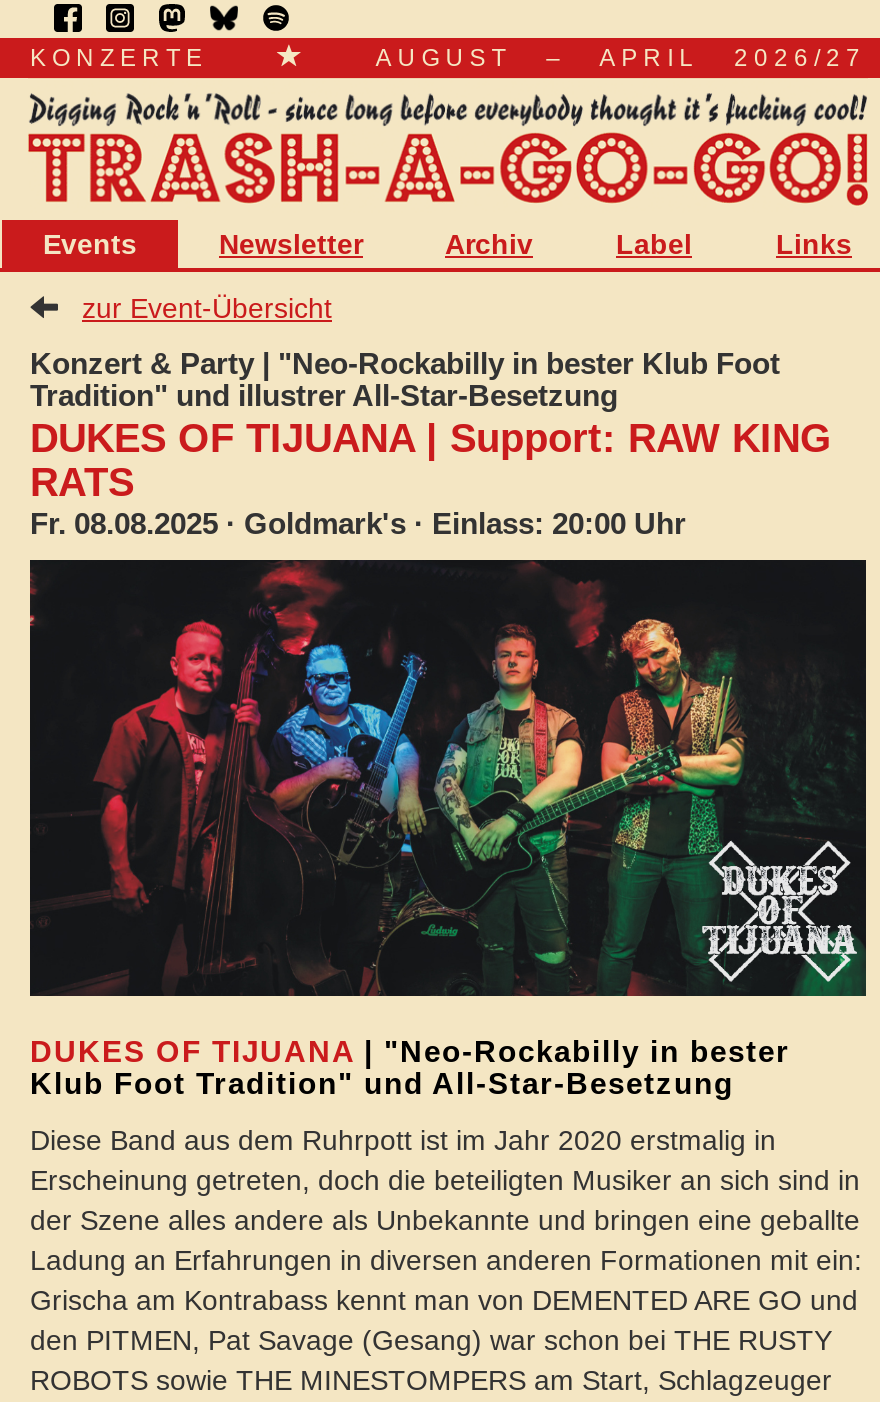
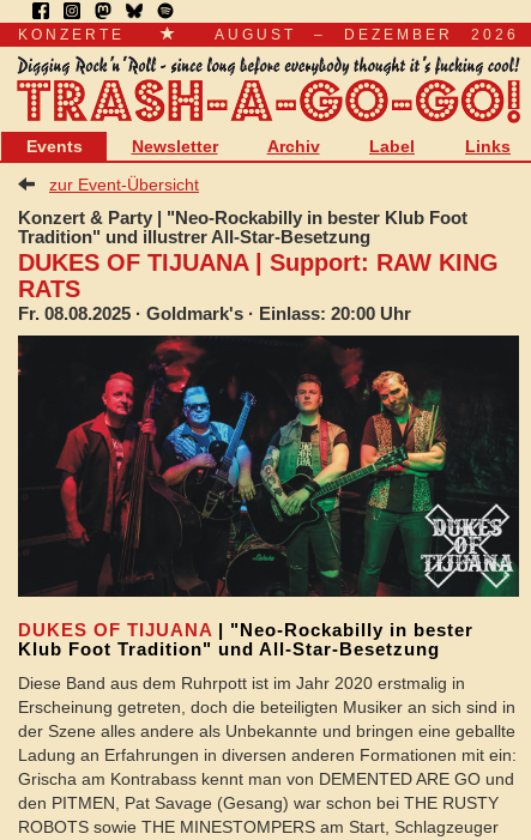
- AUGUST – APRIL 2026/27
+ AUGUST – DEZEMBER 2026
